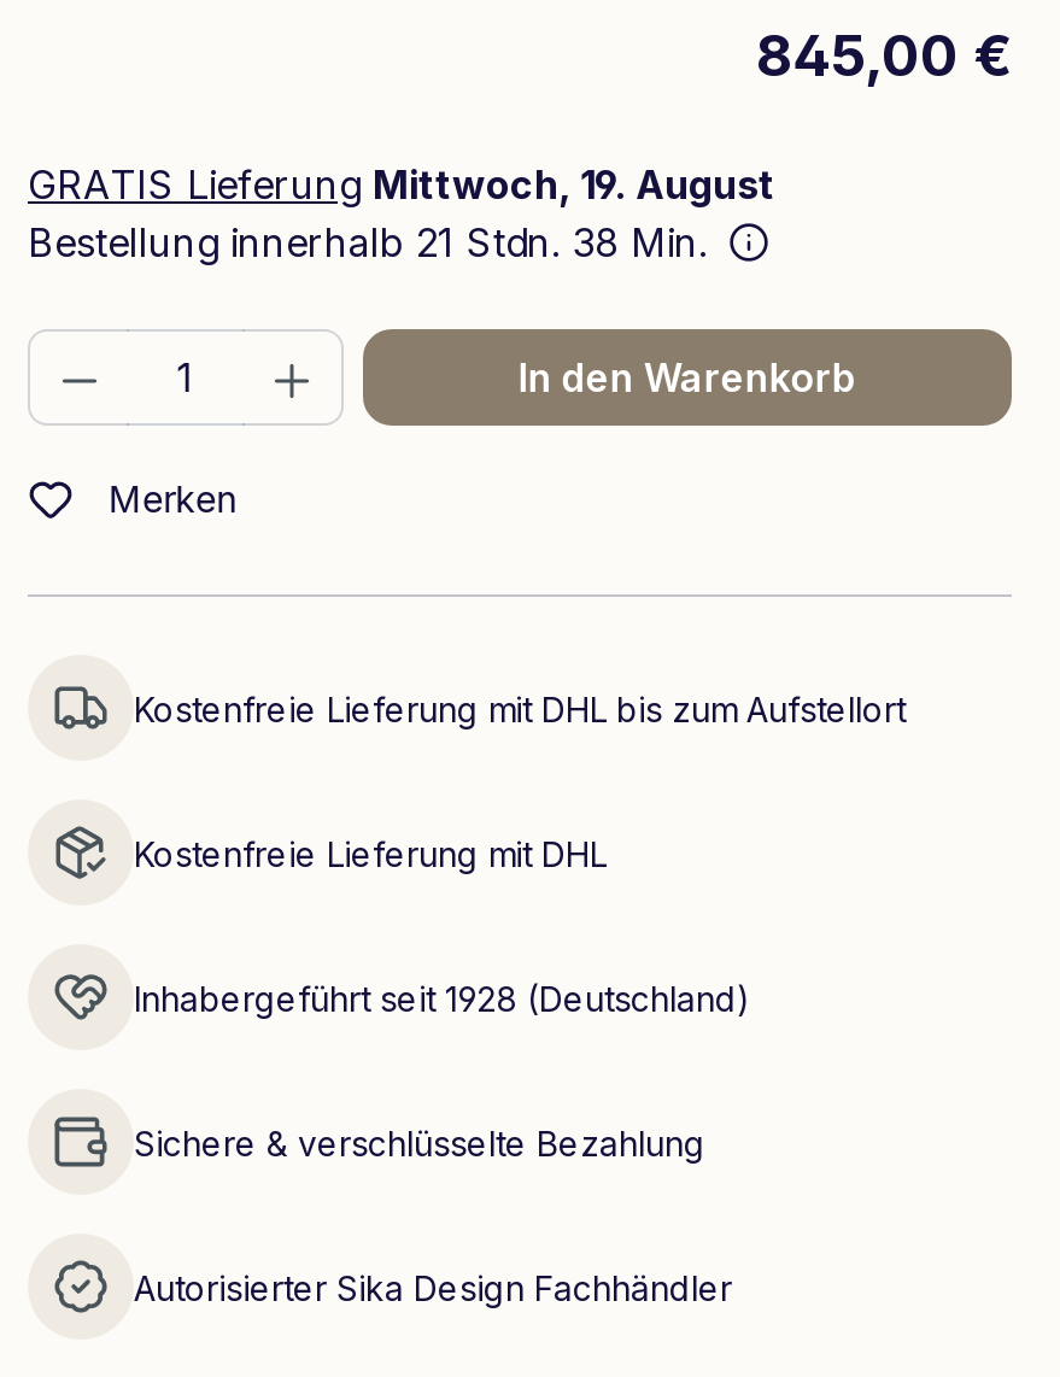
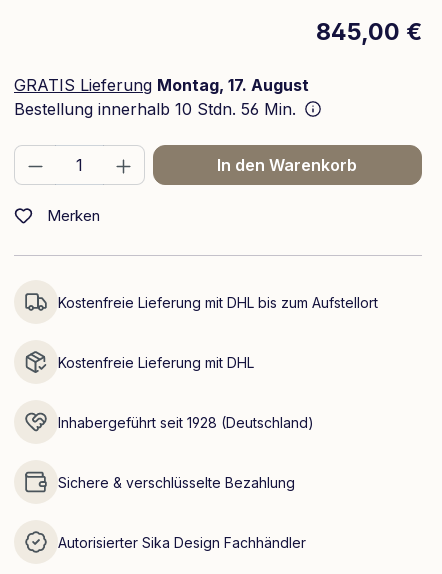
- GRATIS Lieferung Mittwoch, 19. August
+ GRATIS Lieferung Montag, 17. August

- Bestellung innerhalb 21 Stdn. 38 Min.
+ Bestellung innerhalb 10 Stdn. 56 Min.
